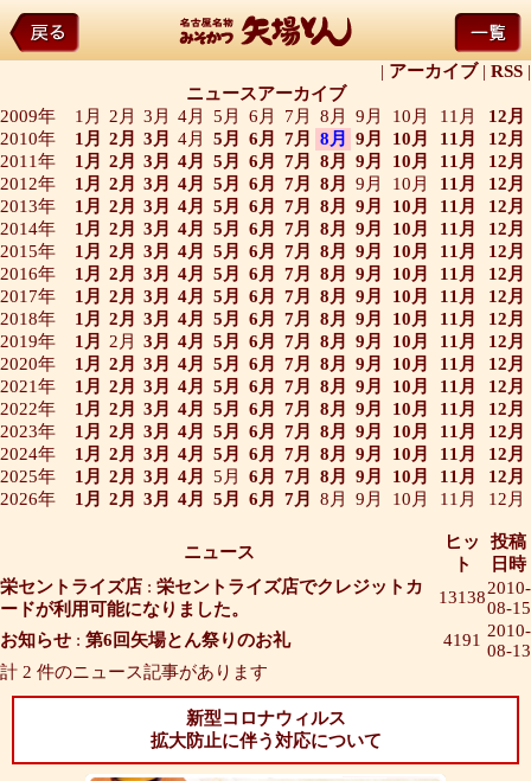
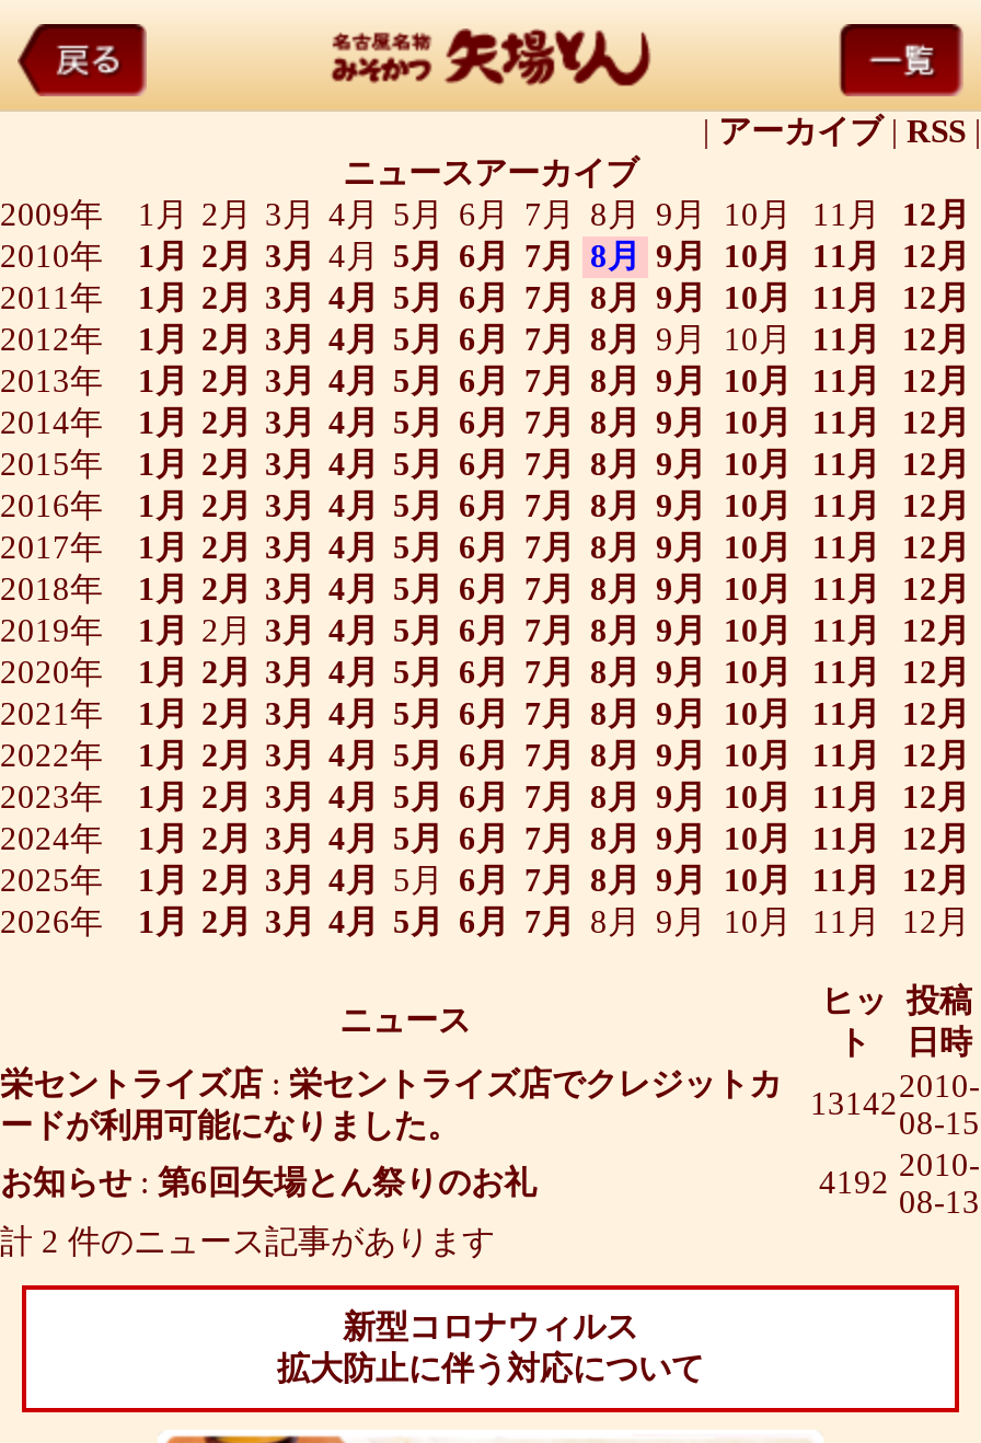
- 栄セントライズ店:栄セントライズ店でクレジットカ 131382010-
+ 栄セントライズ店:栄セントライズ店でクレジットカ 131422010-

- 4191 2010-
+ 4192 2010-
